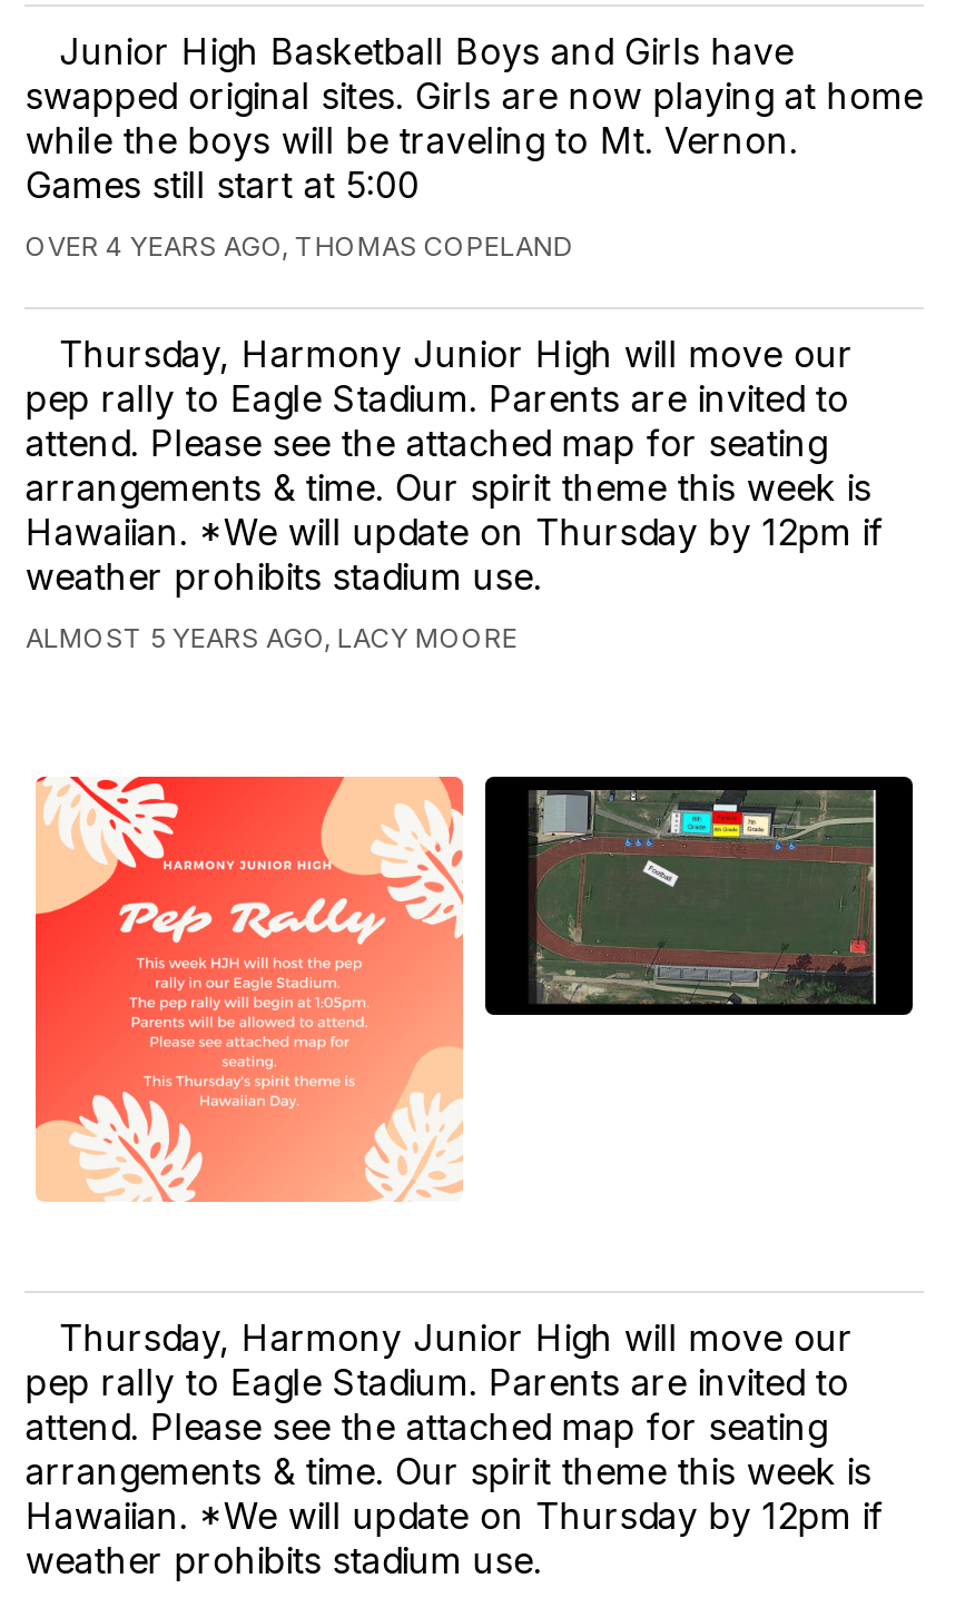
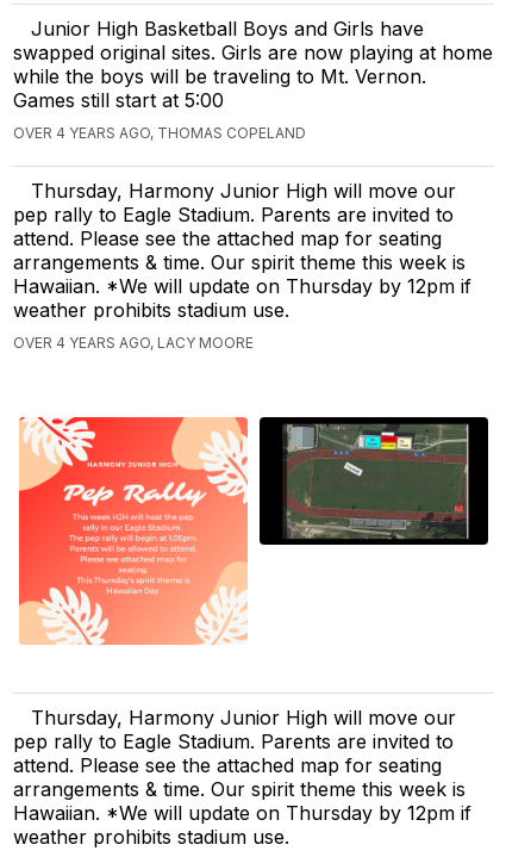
- ALMOST 5 YEARS AGO, LACY MOORE
+ OVER 4 YEARS AGO, LACY MOORE
